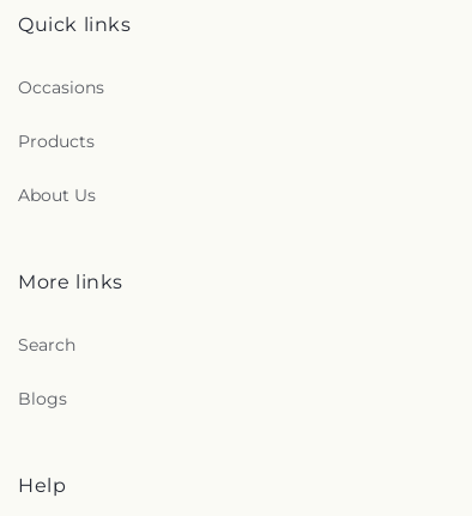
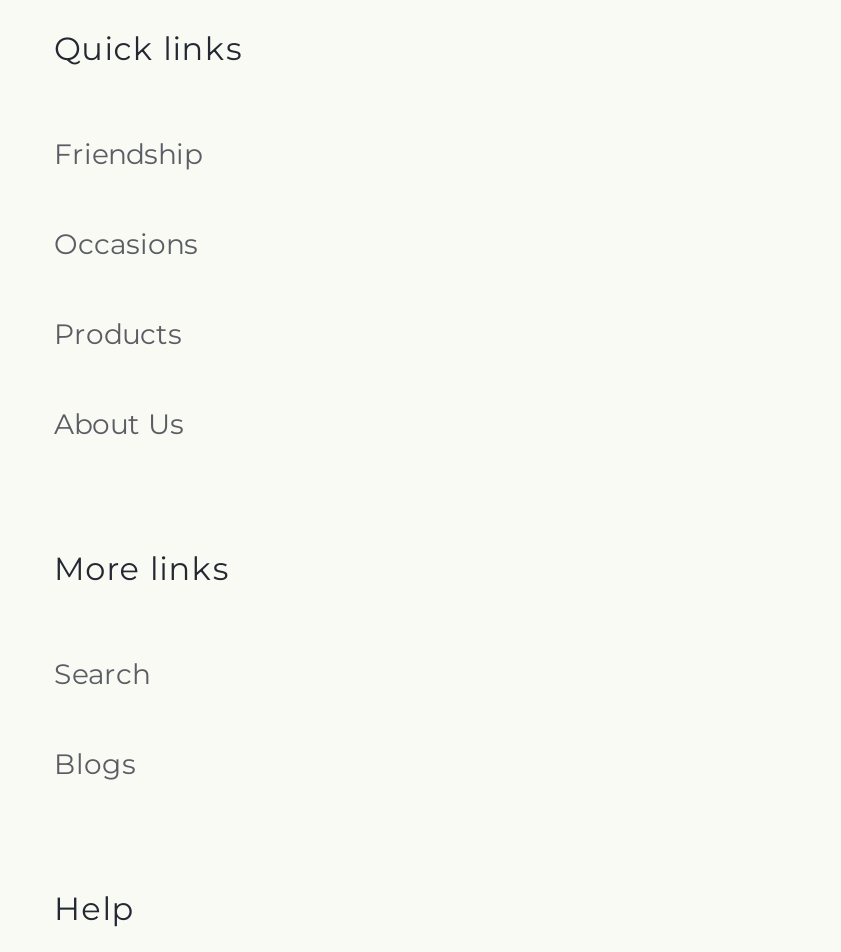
+ Friendship
